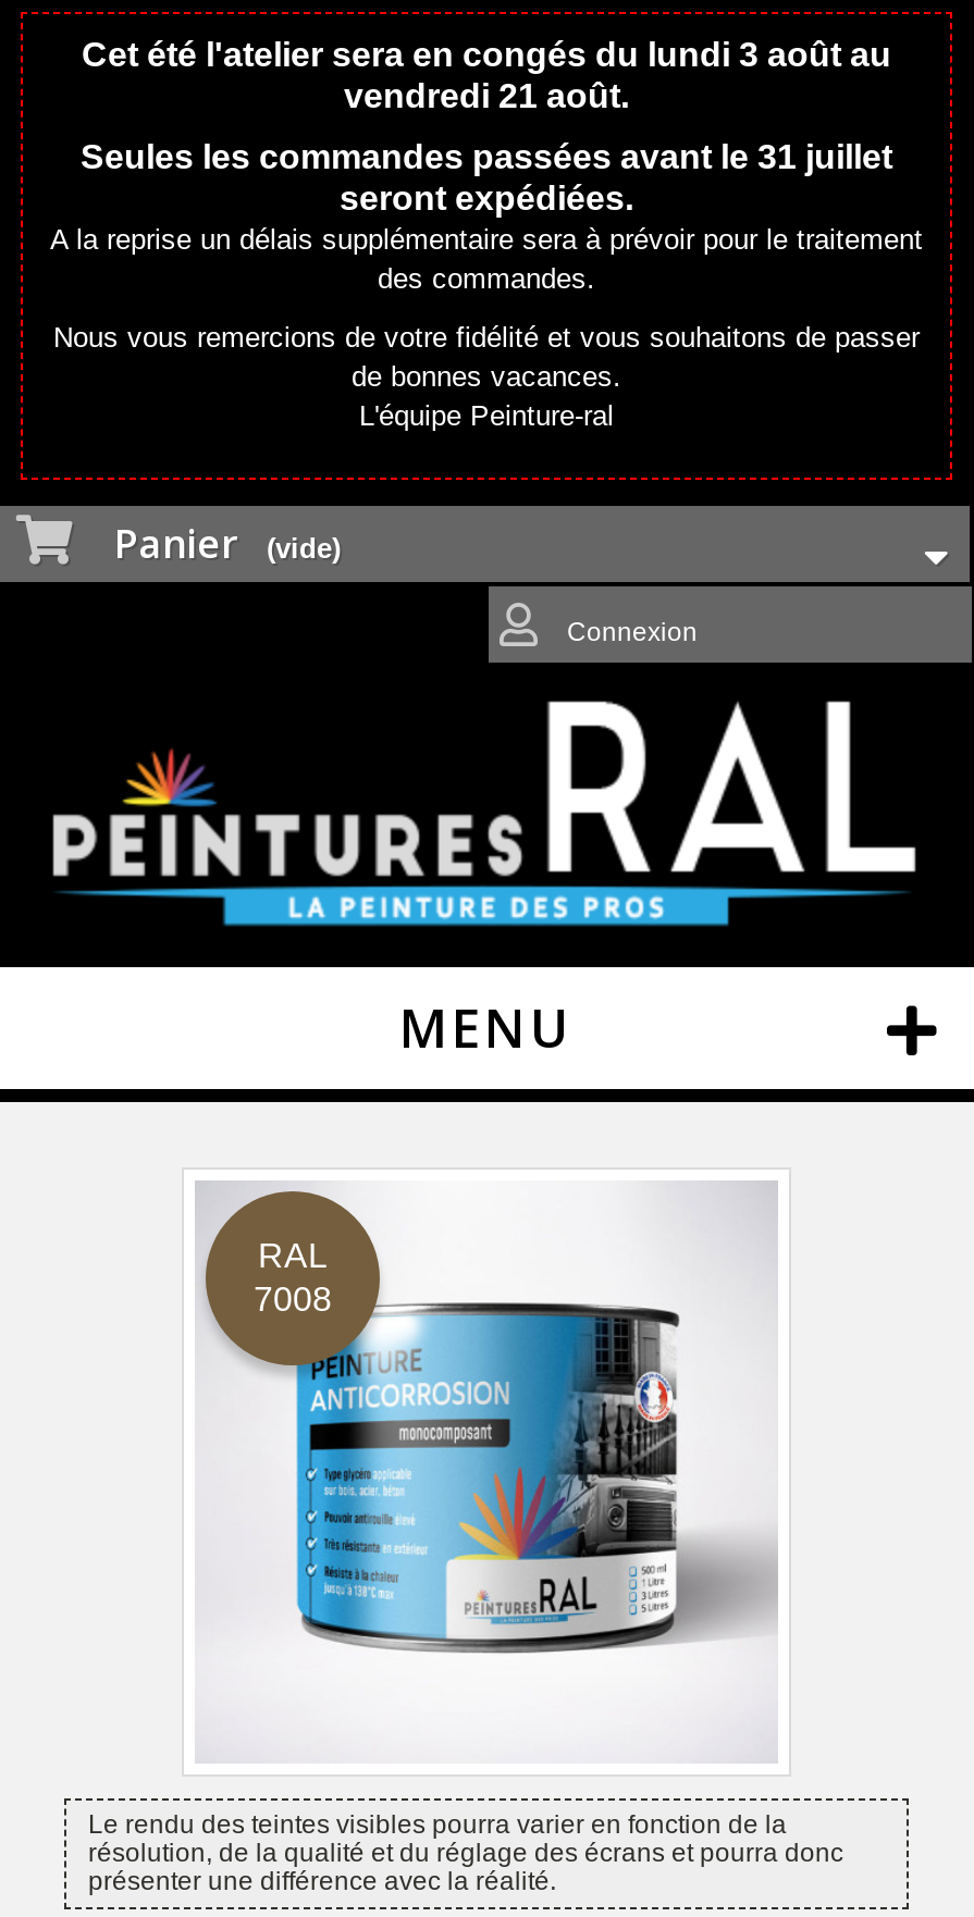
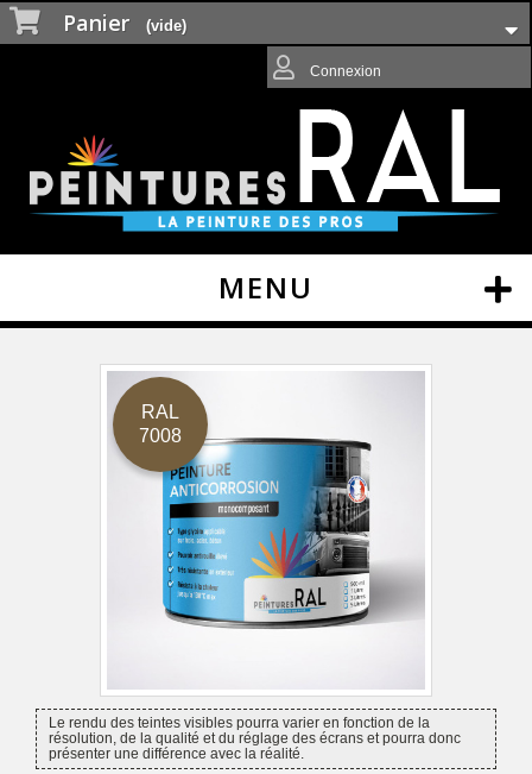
- Cet été l'atelier sera en congés du lundi 3 août au
- vendredi 21 août.
- Seules les commandes passées avant le 31 juillet
- seront expédiées.
- A la reprise un délais supplémentaire sera à prévoir pour le traitement
- des commandes.
- Nous vous remercions de votre fidélité et vous souhaitons de passer
- de bonnes vacances.
- L'équipe Peinture-ral
